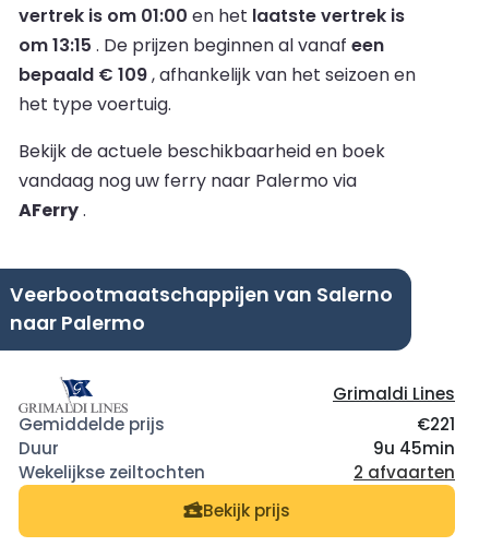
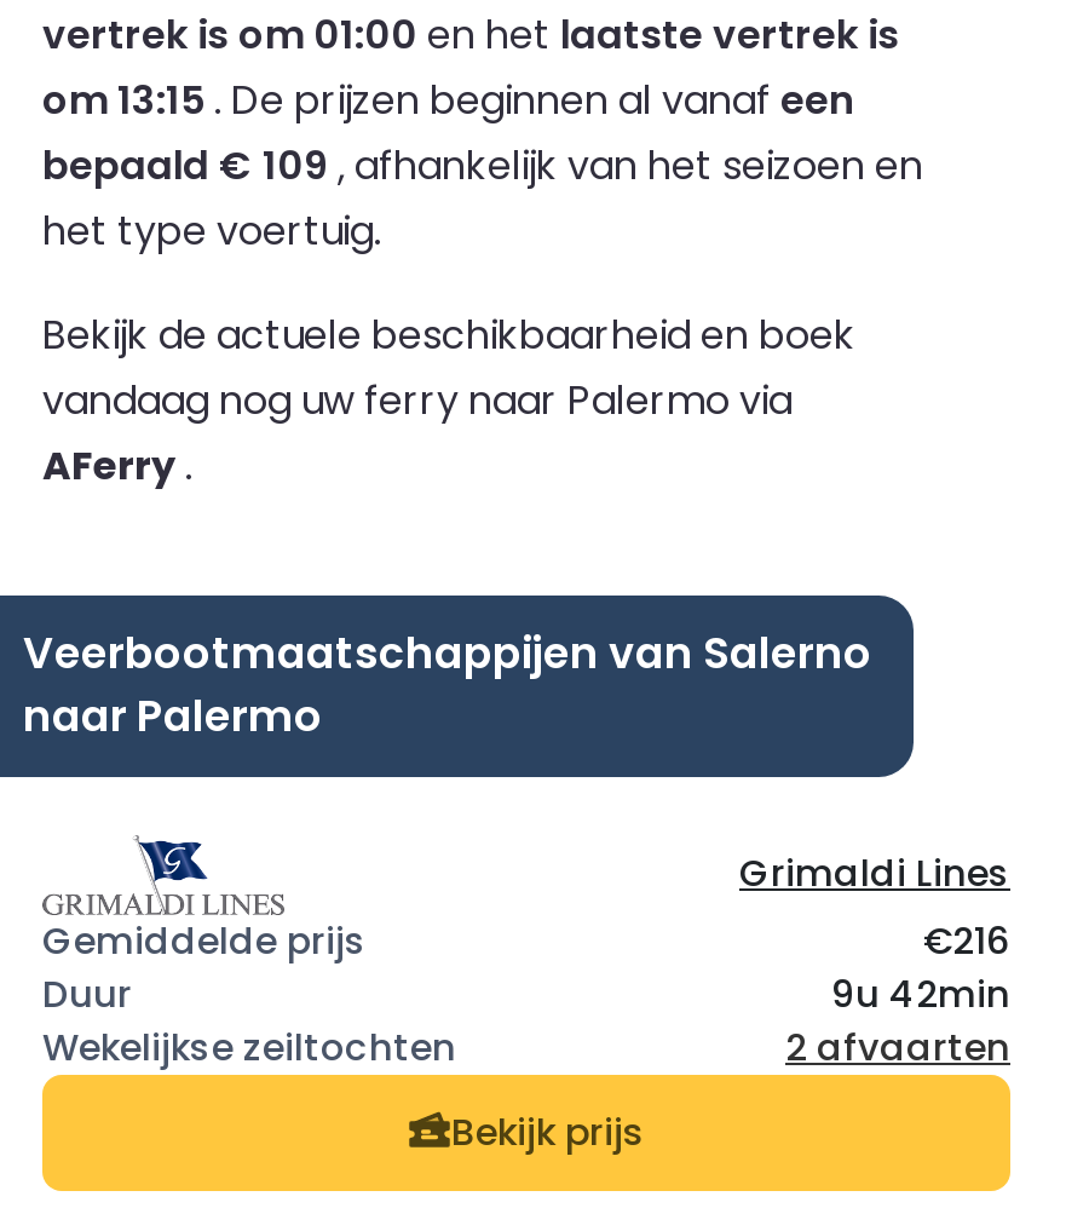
- €221
+ €216

- 9u 45min
+ 9u 42min
